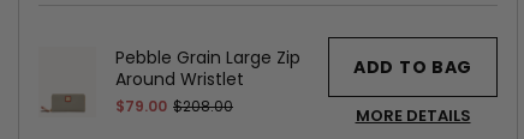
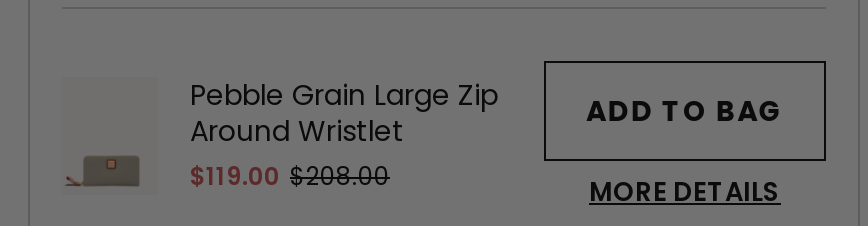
- $79.00 $208.00
+ $119.00 $208.00
